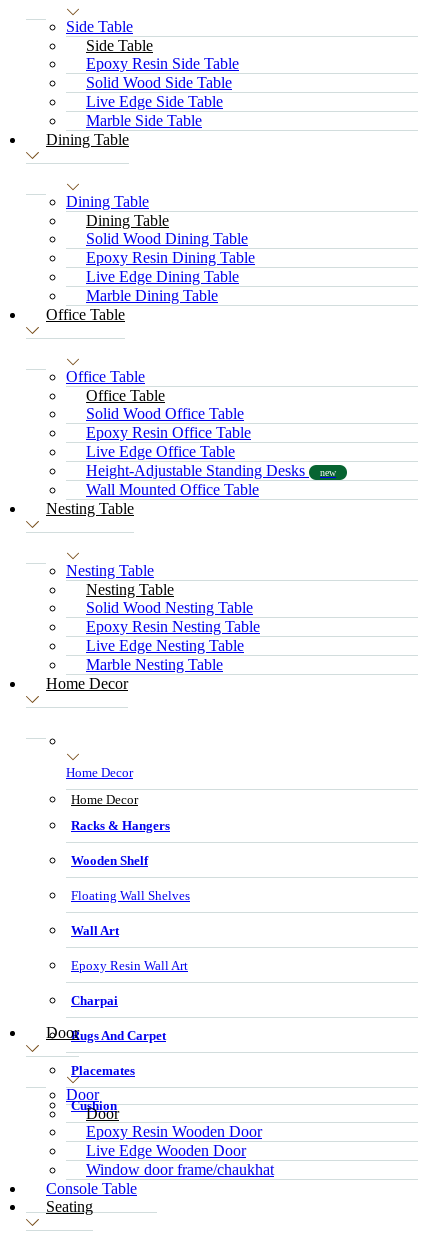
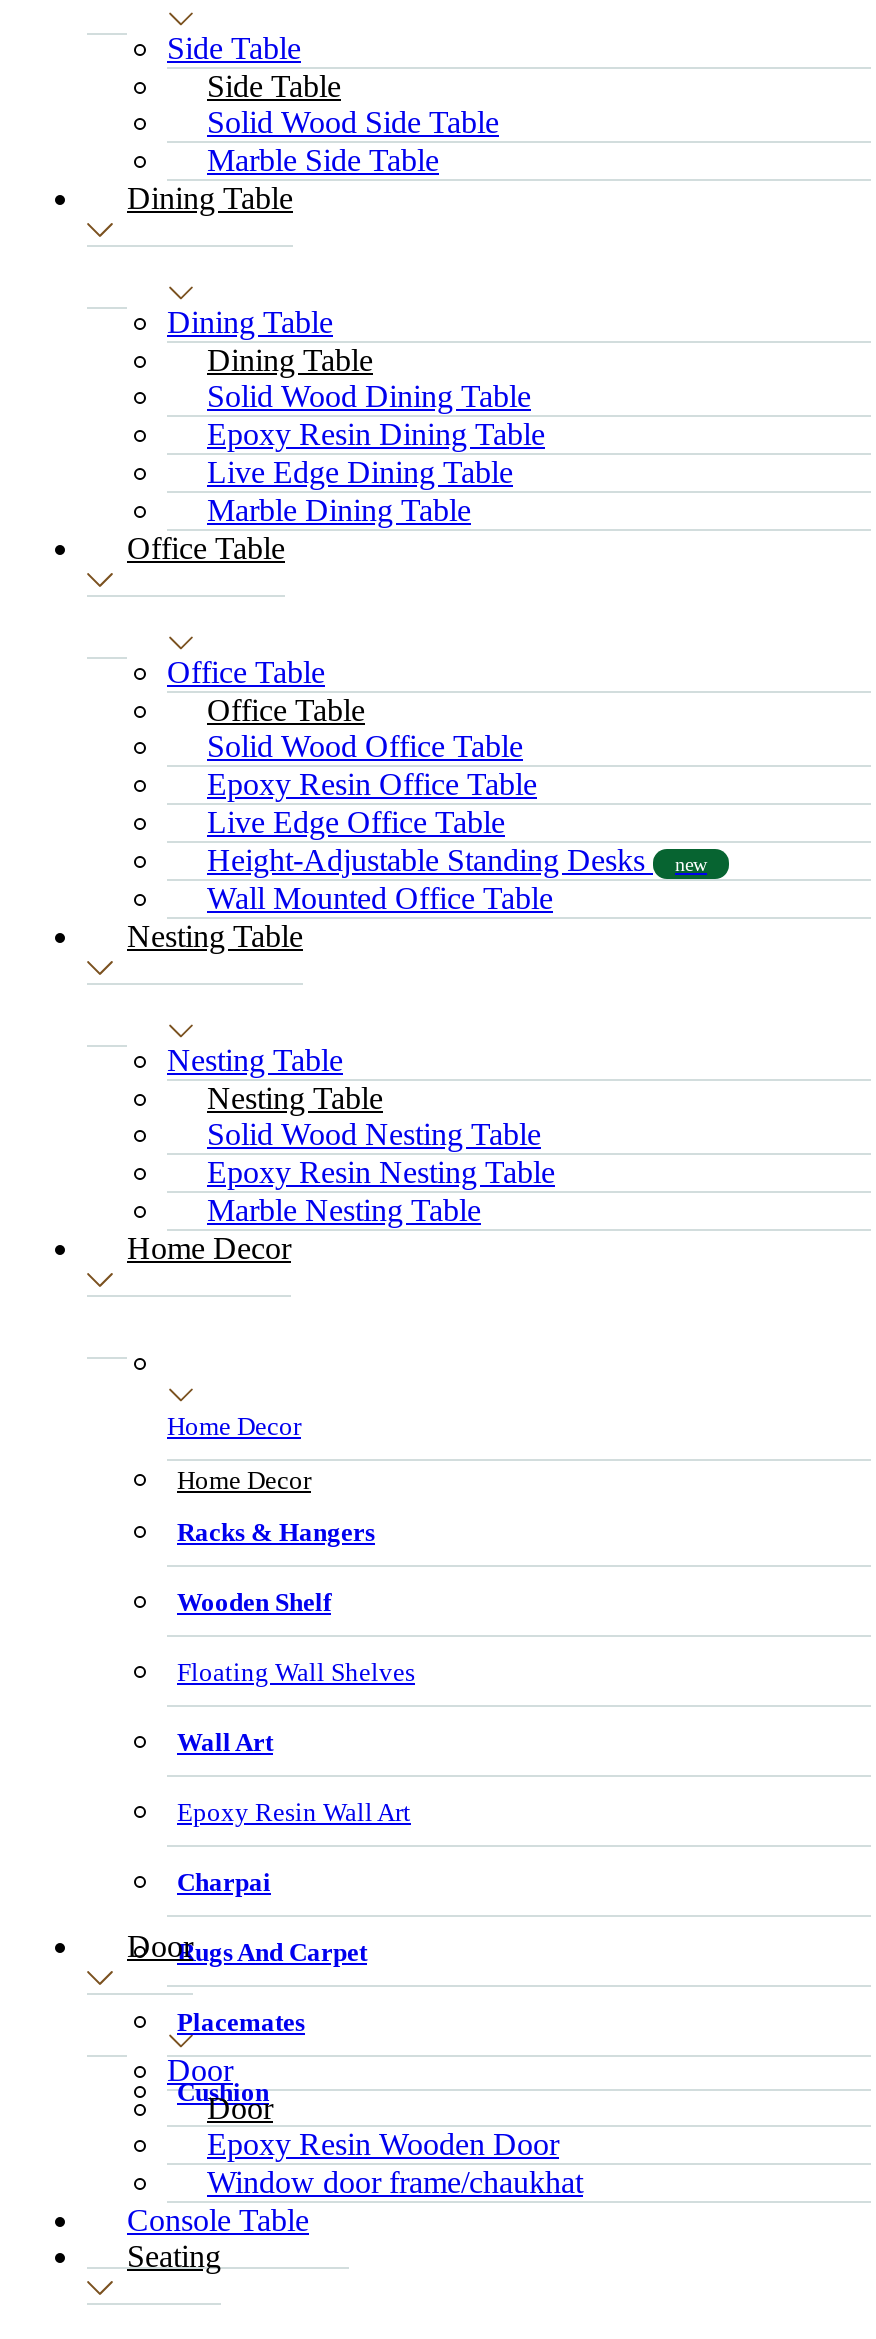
- Epoxy Resin Side Table

- Live Edge Side Table

- Live Edge Nesting Table

- Live Edge Wooden Door
